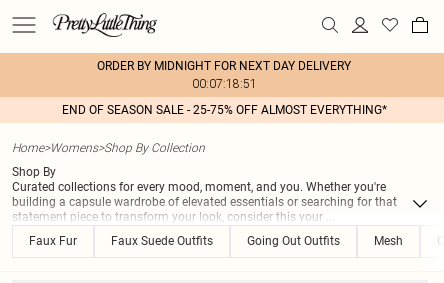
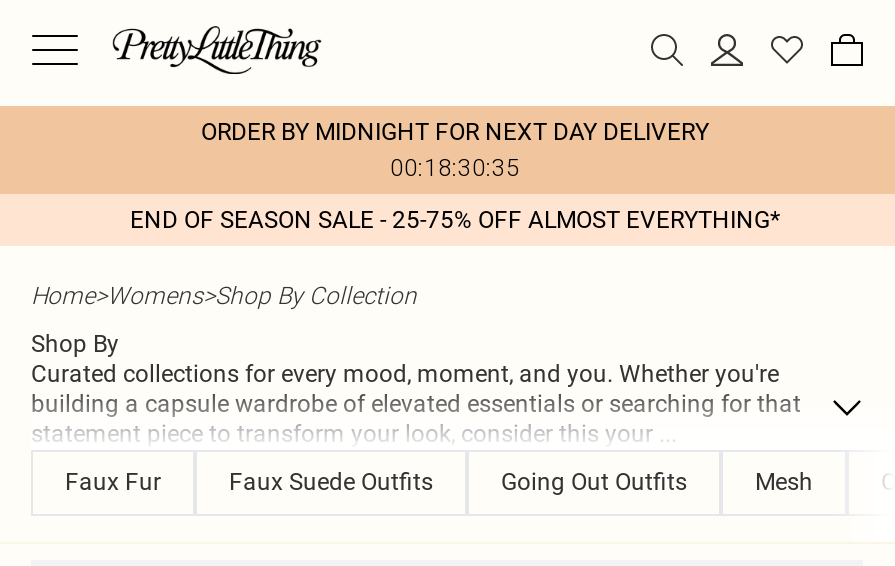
- 00:07:18:51
+ 00:18:30:35
